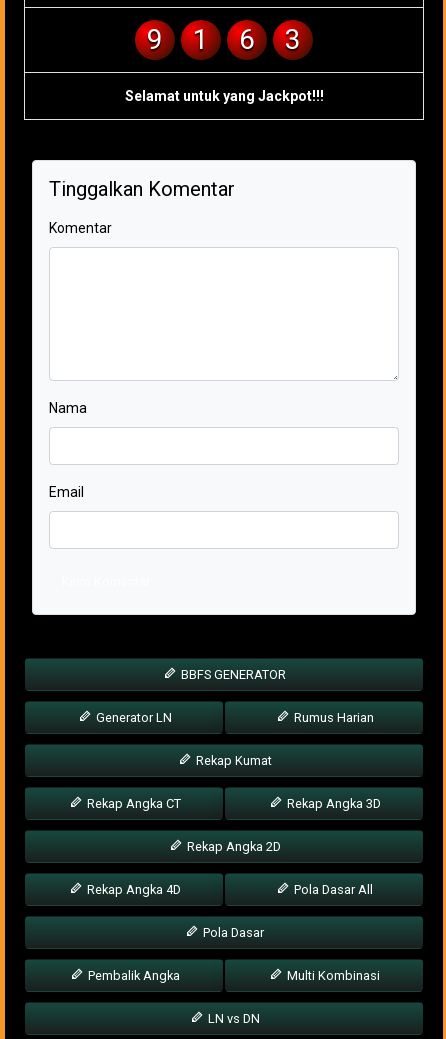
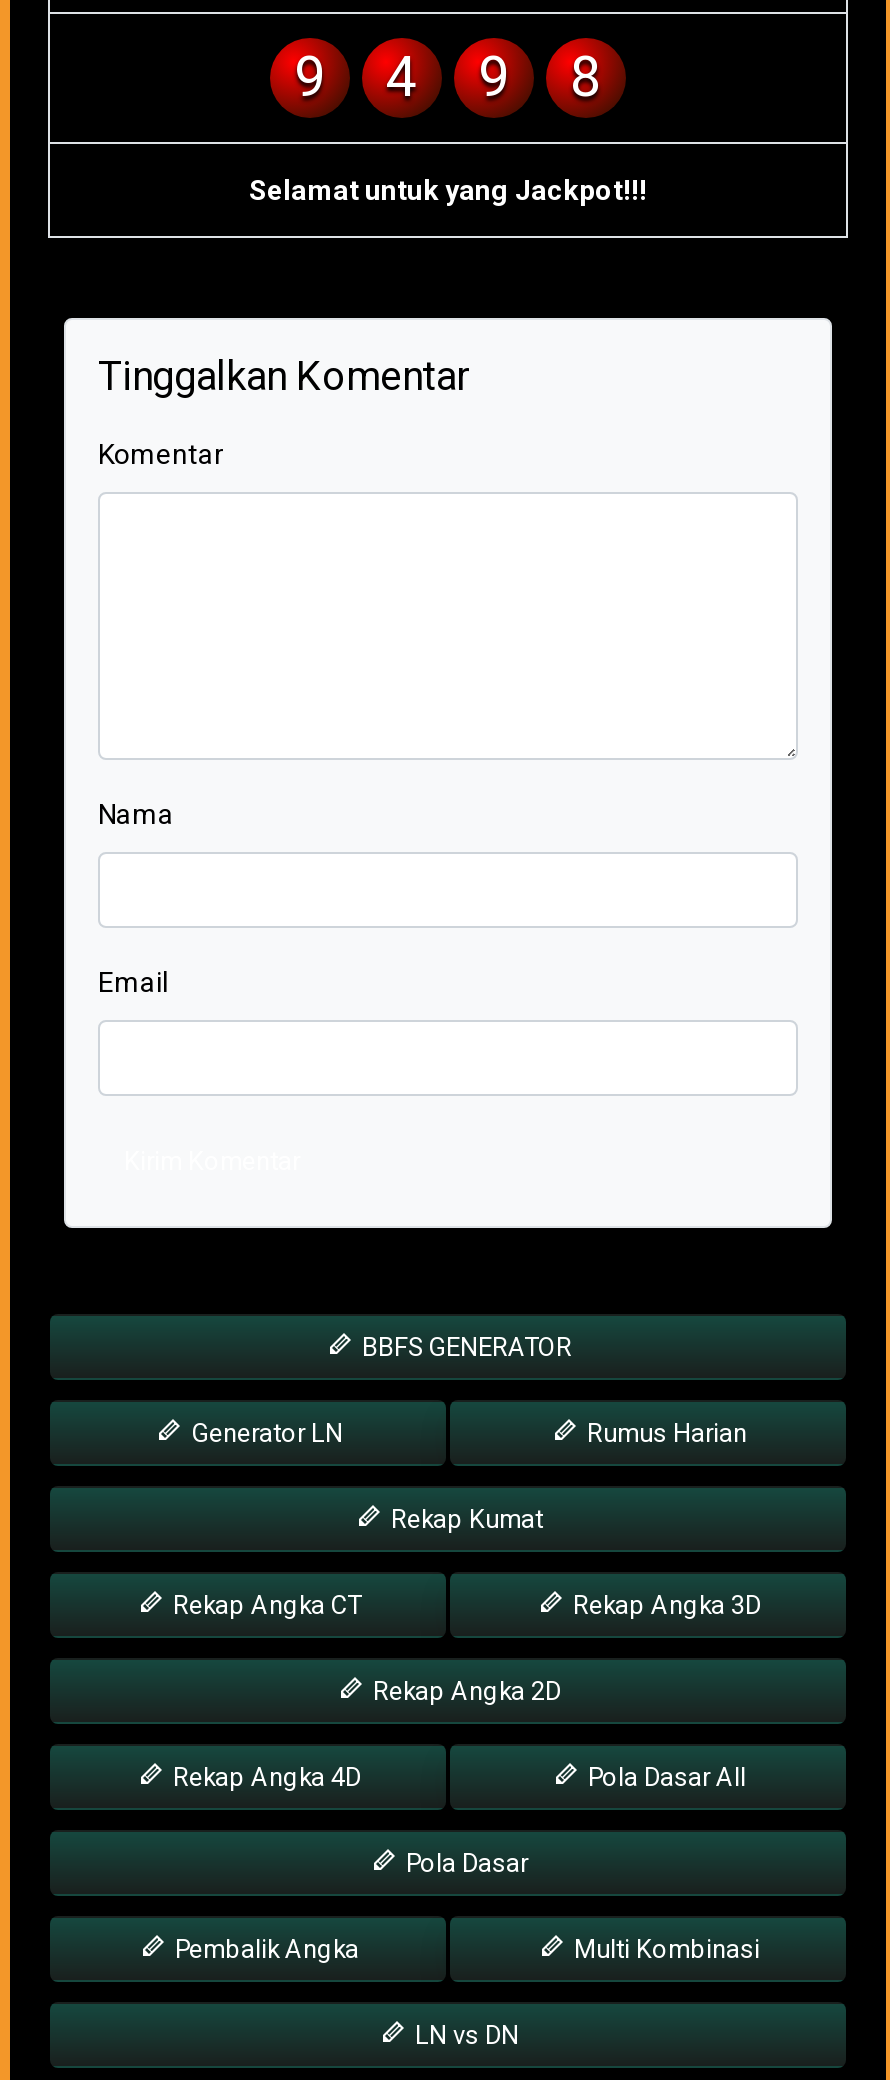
- 1
+ 4

- 6
+ 9

- 3
+ 8
